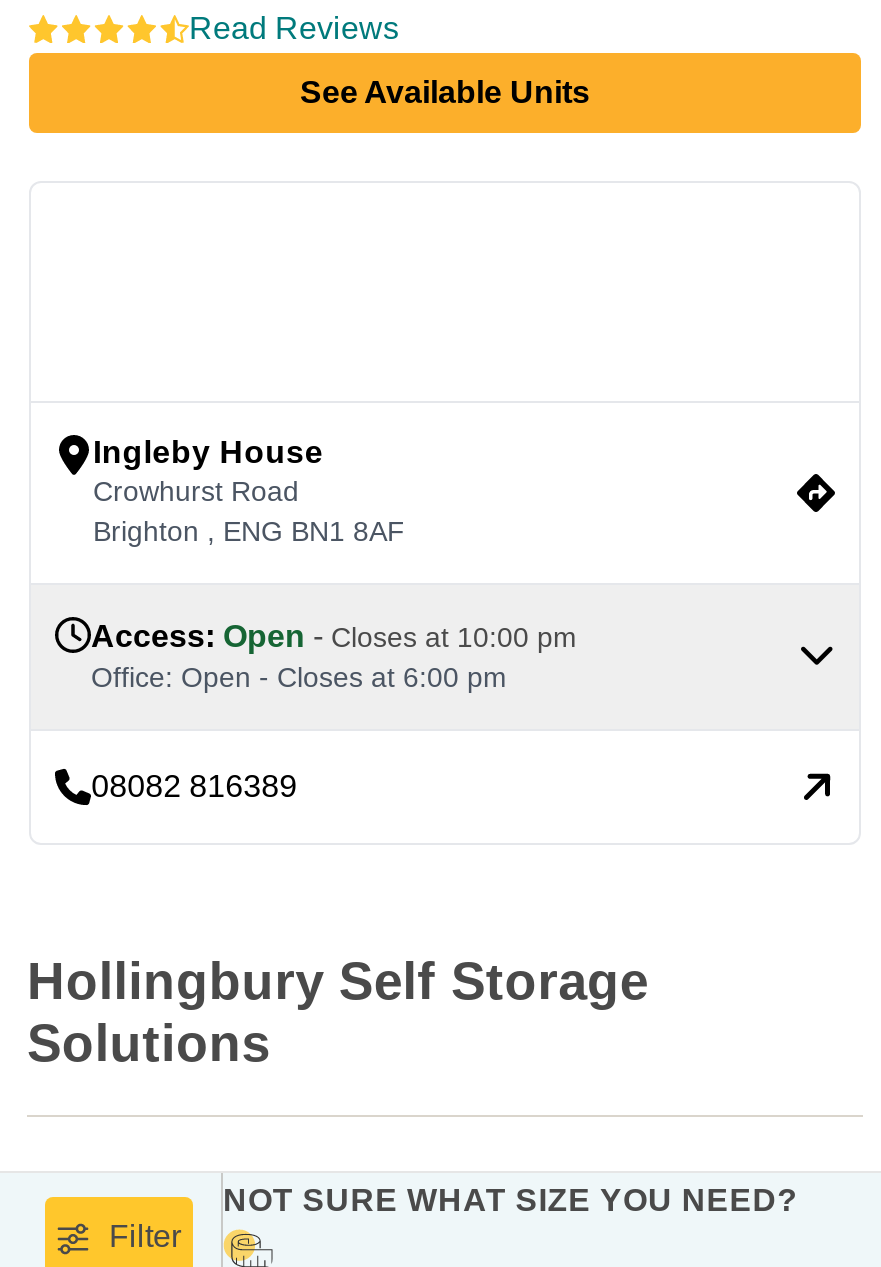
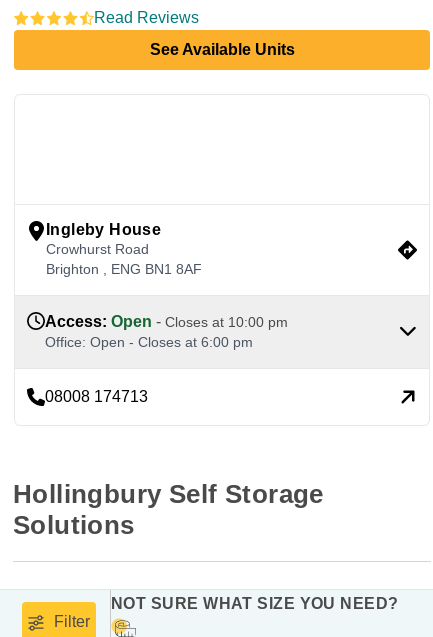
- 08082 816389
+ 08008 174713
